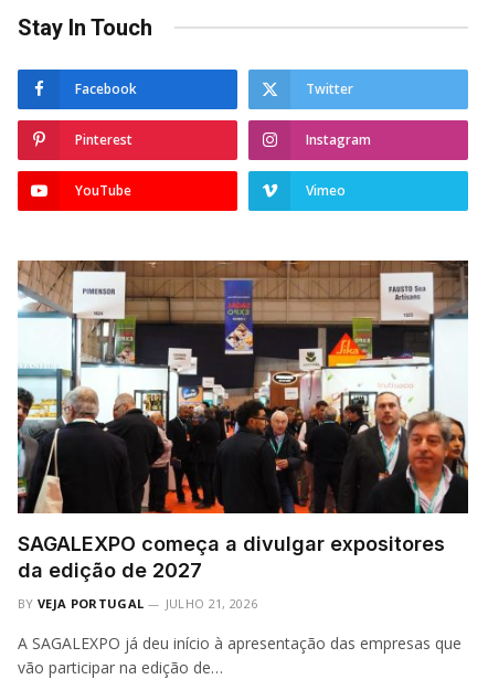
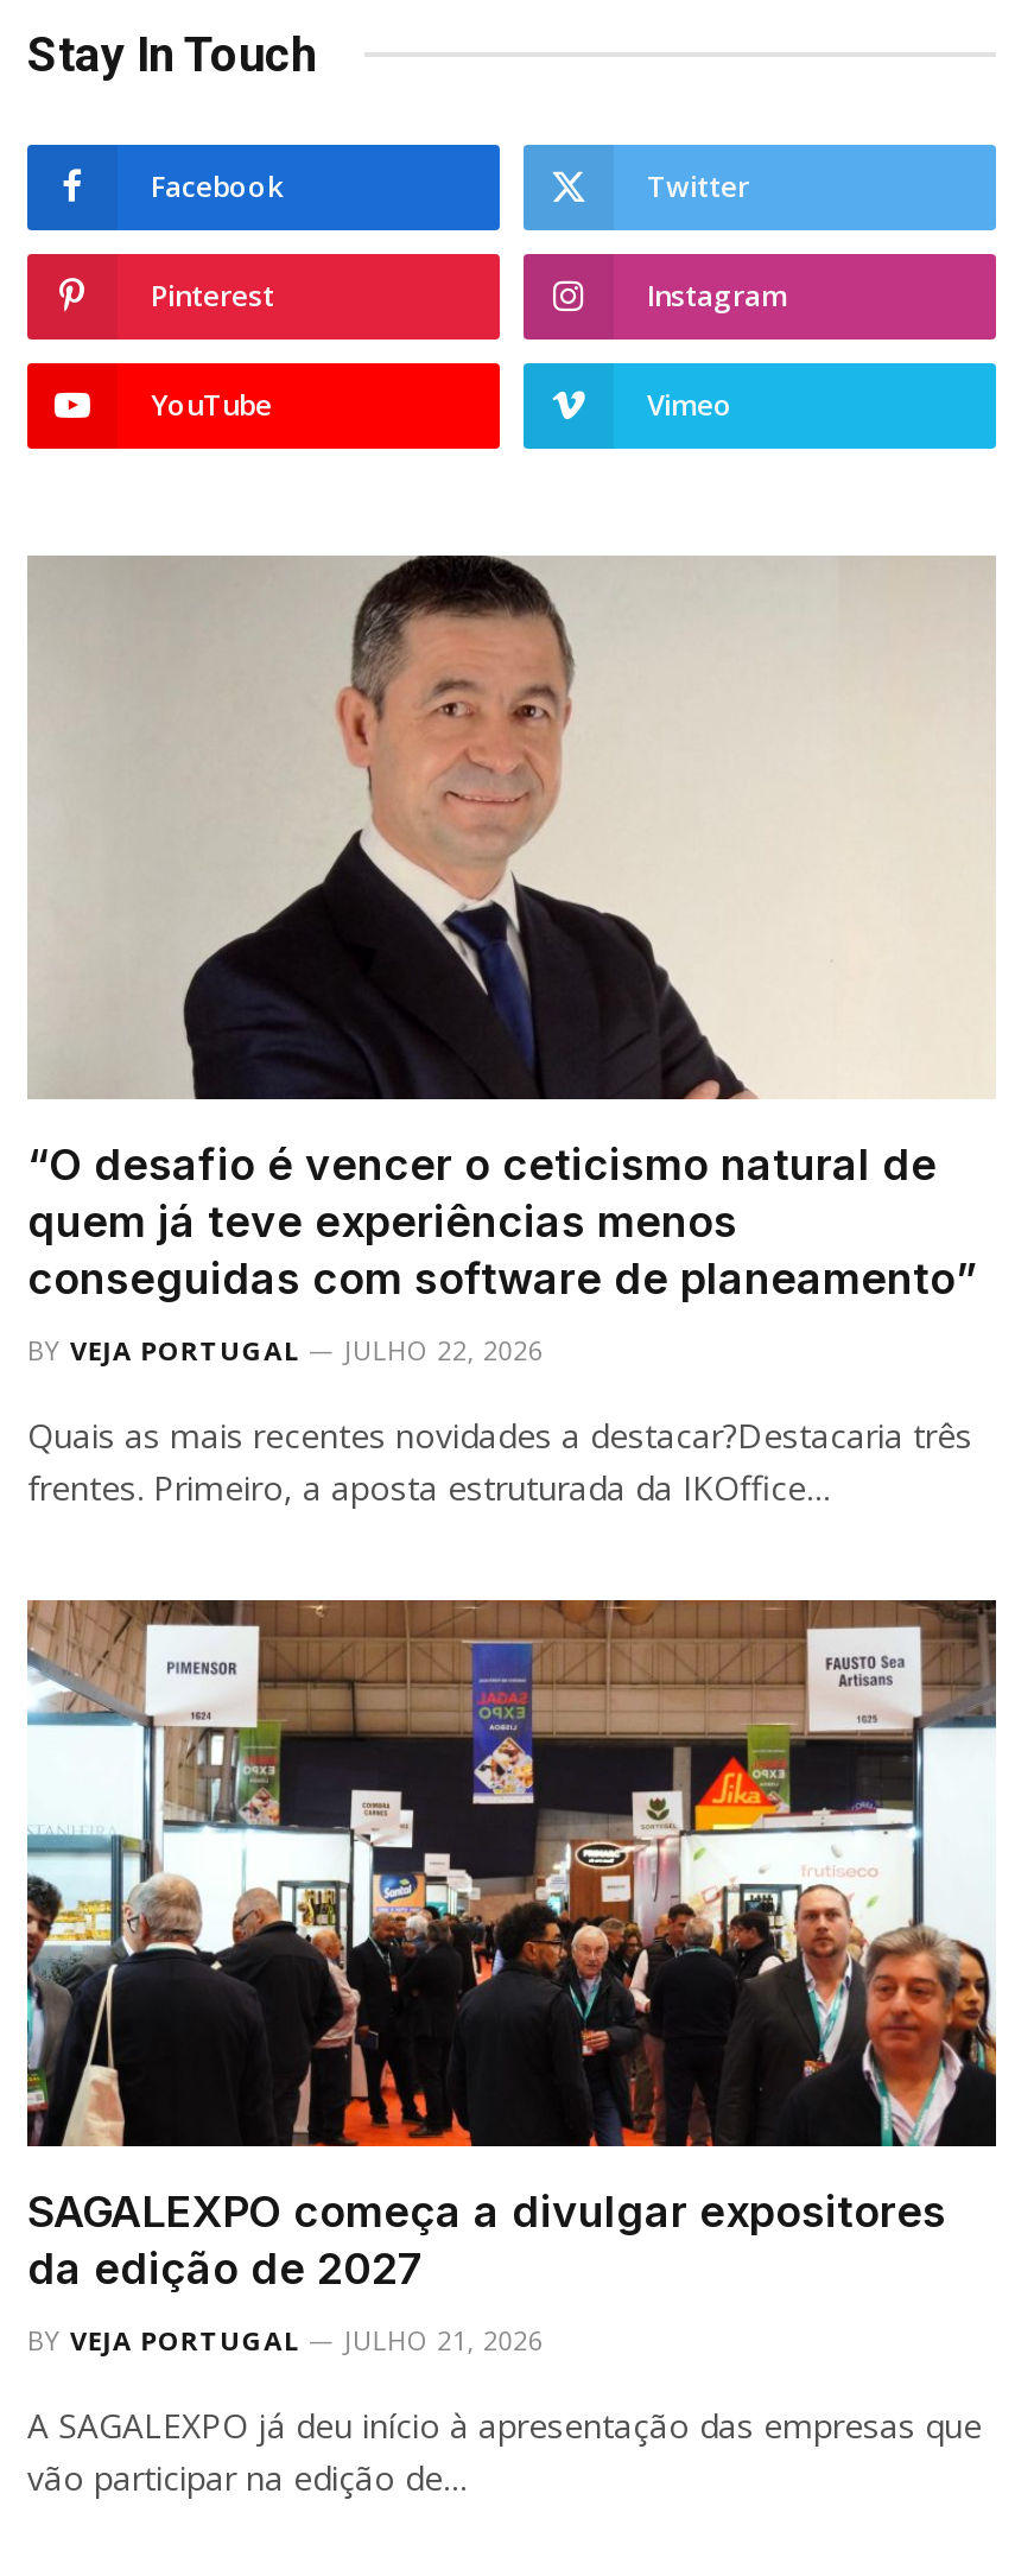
+ [image]
+ “O desafio é vencer o ceticismo natural de
+ quem já teve experiências menos
+ conseguidas com software de planeamento”
+ BY VEJA PORTUGAL
+ JULHO 22, 2026
+ Quais as mais recentes novidades a destacar?Destacaria três
+ frentes. Primeiro, a aposta estruturada da IKOffice…
